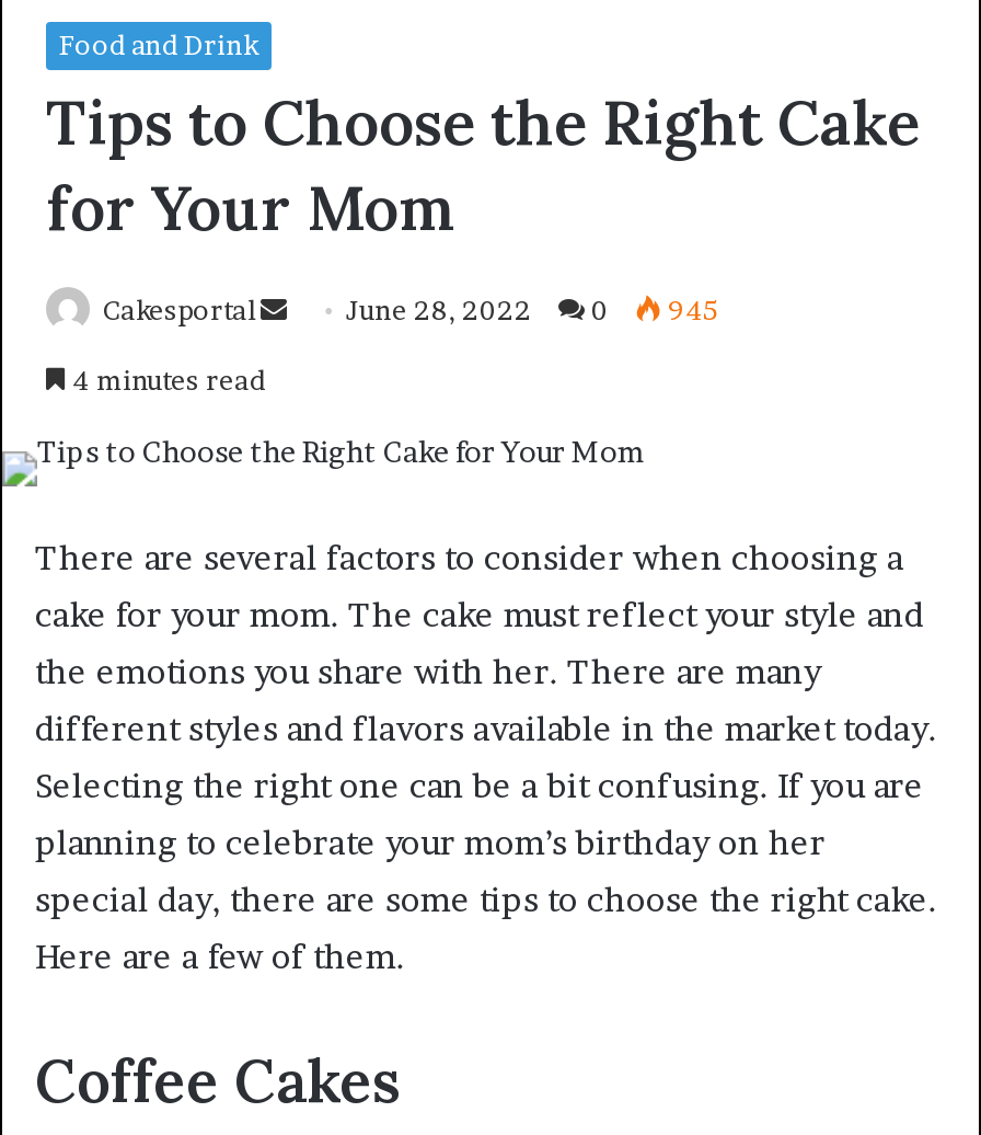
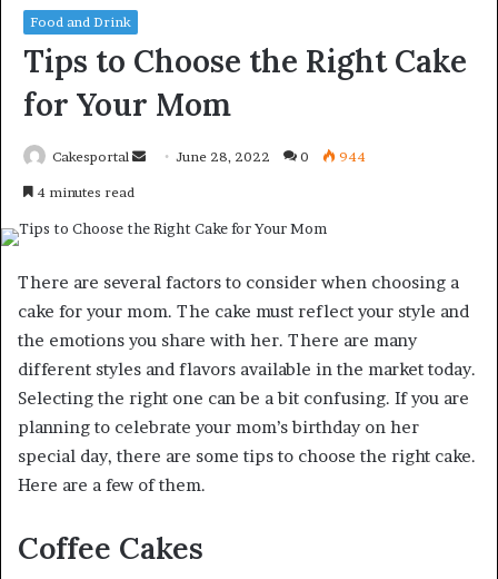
- 945
+ 944
